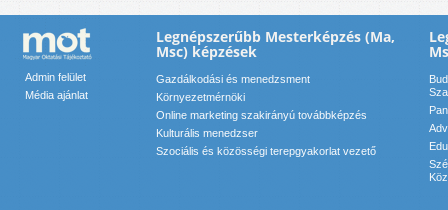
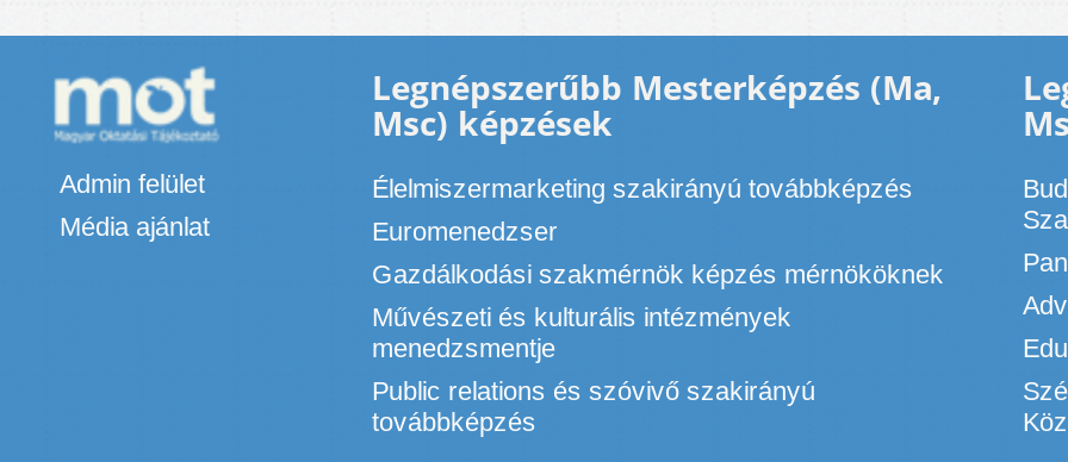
- Gazdálkodási és menedzsment
+ Élelmiszermarketing szakirányú továbbképzés

- Környezetmérnöki
+ Euromenedzser

- Online marketing szakirányú továbbképzés
+ Gazdálkodási szakmérnök képzés mérnököknek

- Kulturális menedzser
+ Művészeti és kulturális intézmények
+ menedzsmentje

- Szociális és közösségi terepgyakorlat vezető
+ Public relations és szóvivő szakirányú
+ továbbképzés
